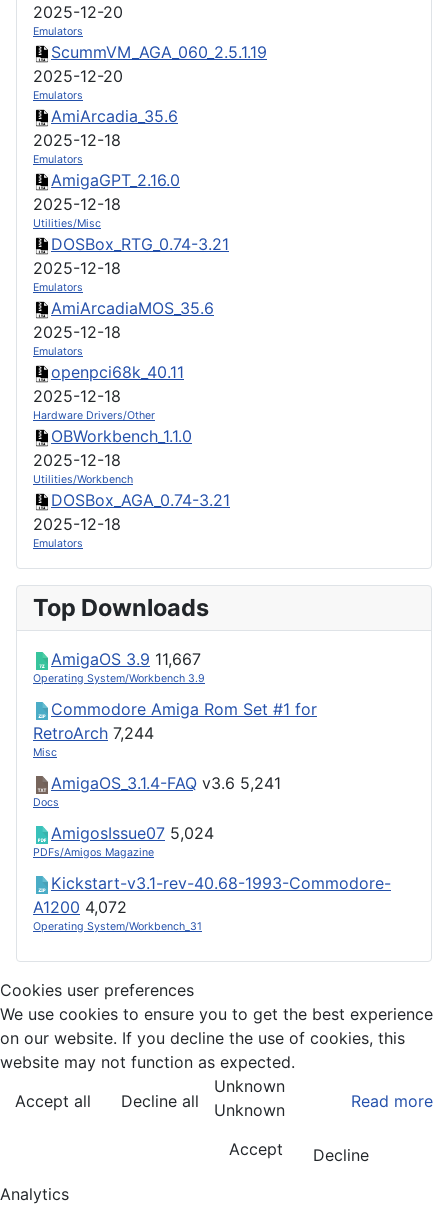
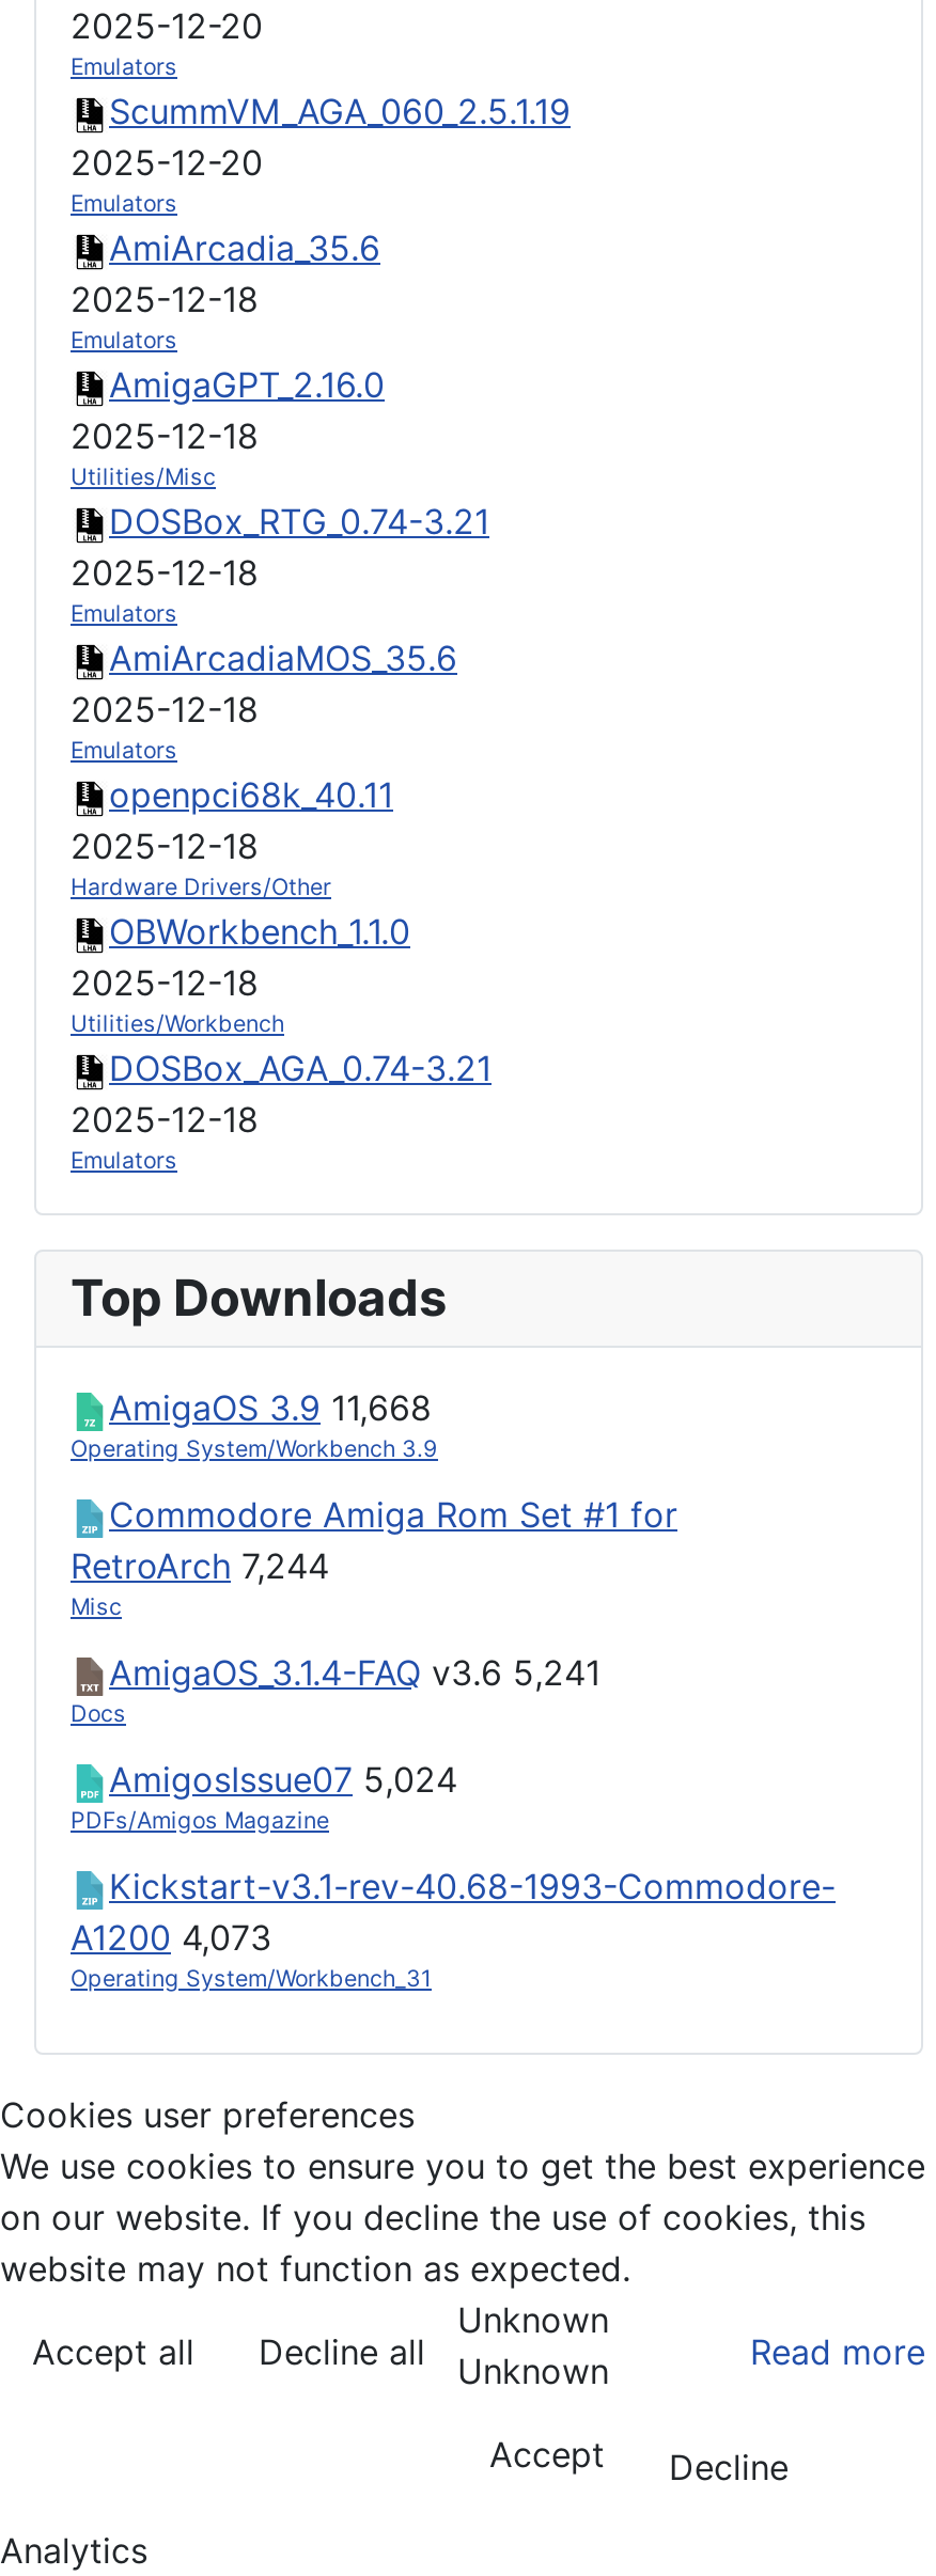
- AmigaOS 3.9 11,667
+ AmigaOS 3.9 11,668

- A1200 4,072
+ A1200 4,073
